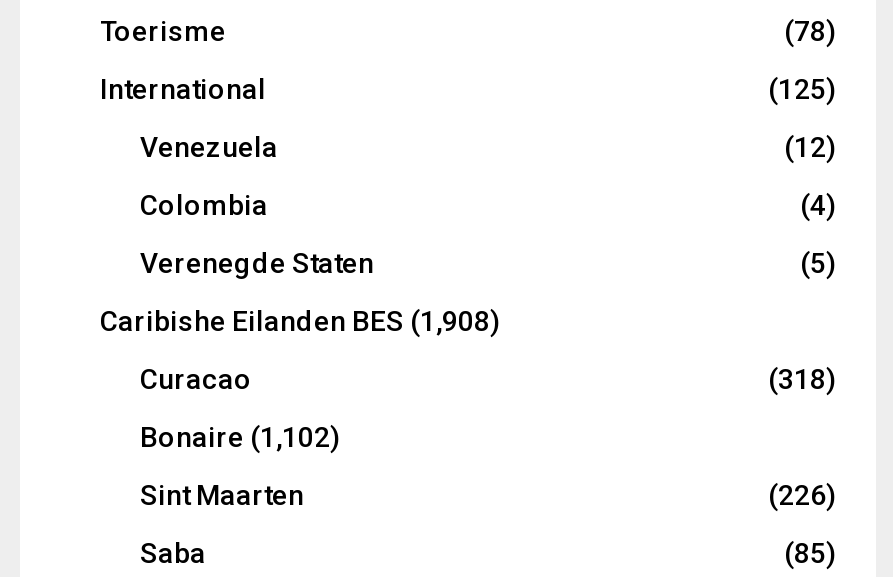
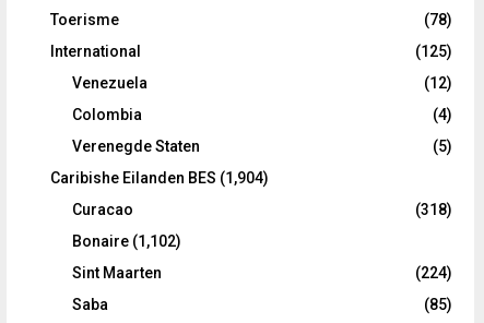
- Caribishe Eilanden BES (1,908)
+ Caribishe Eilanden BES (1,904)

- (226)
+ (224)
